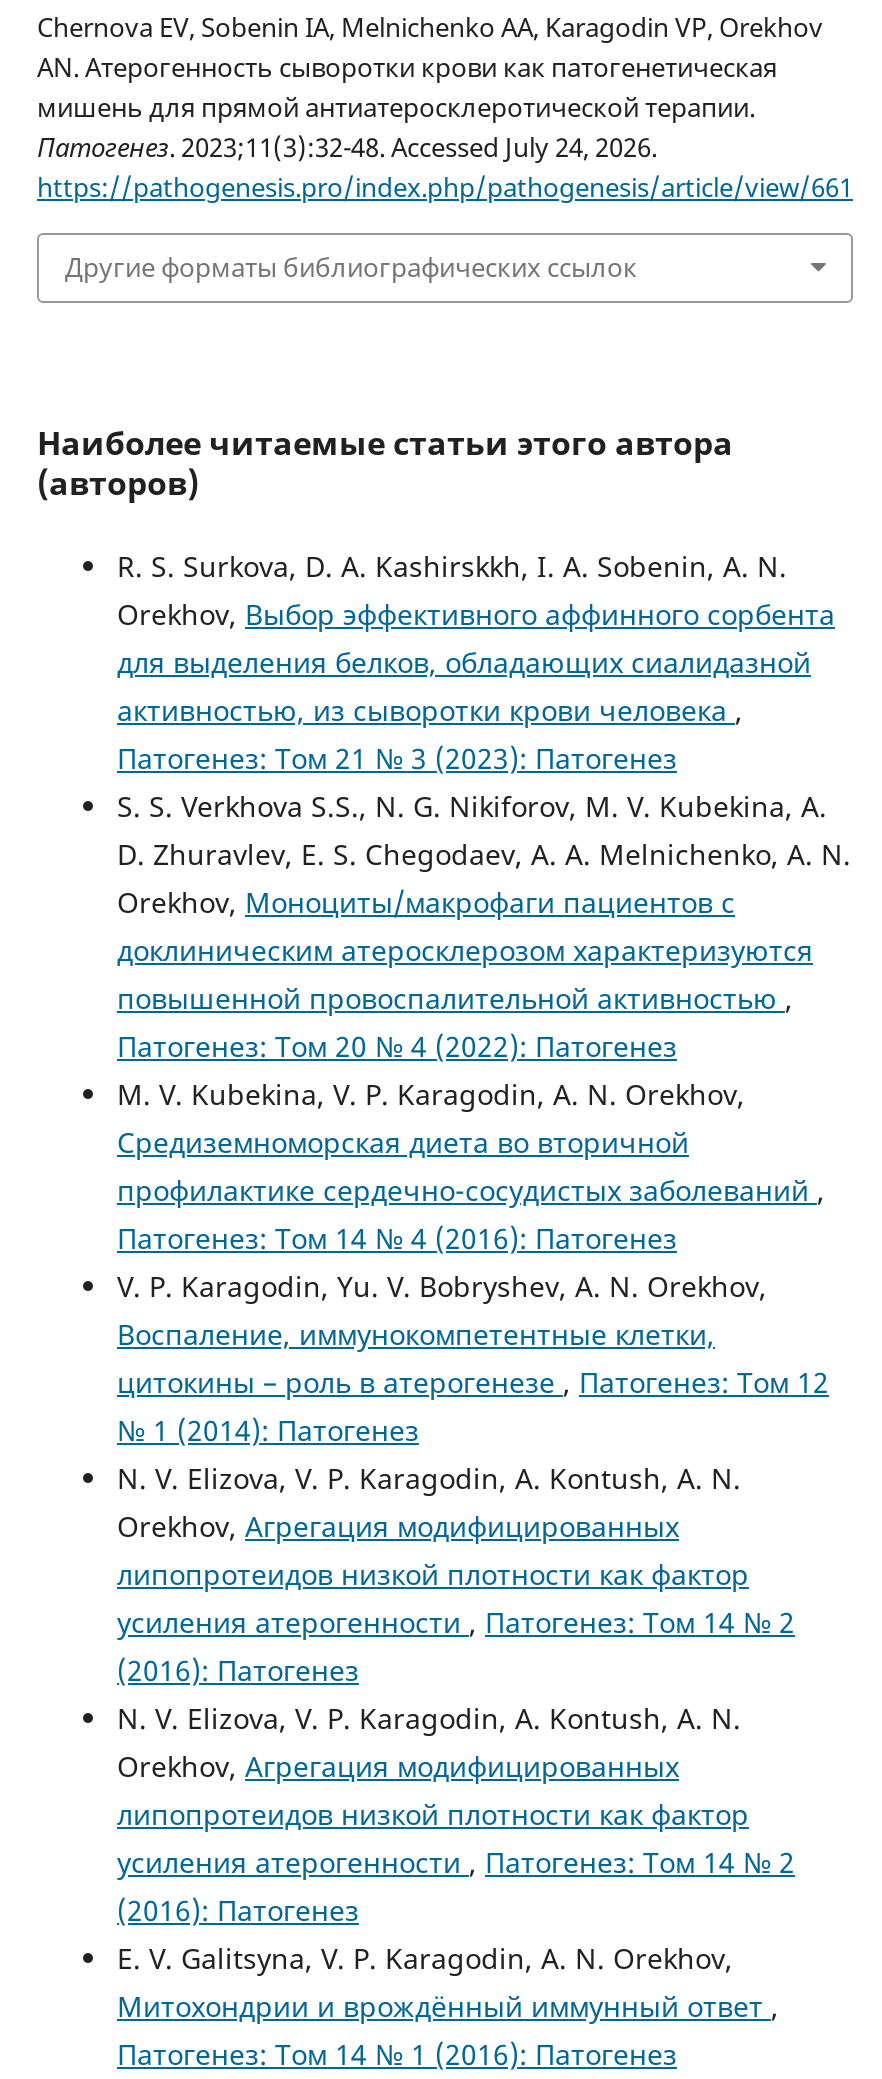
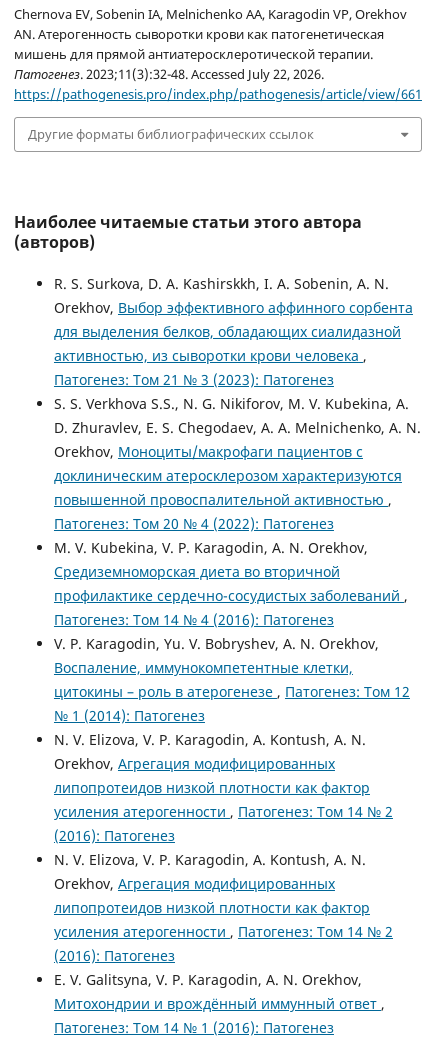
- Патогенез. 2023;11(3):32-48. Accessed July 24, 2026.
+ Патогенез. 2023;11(3):32-48. Accessed July 22, 2026.
